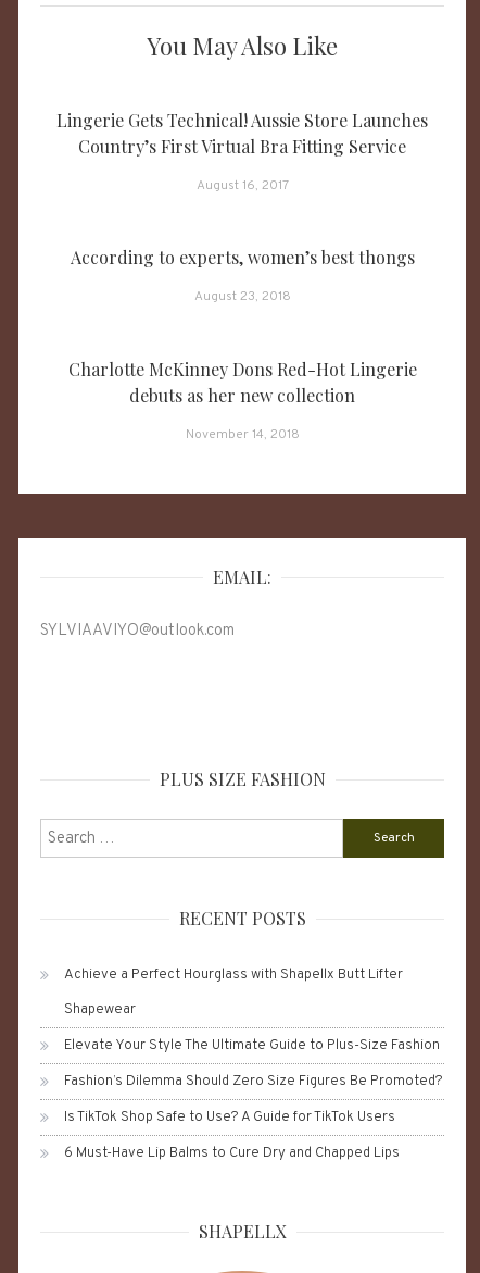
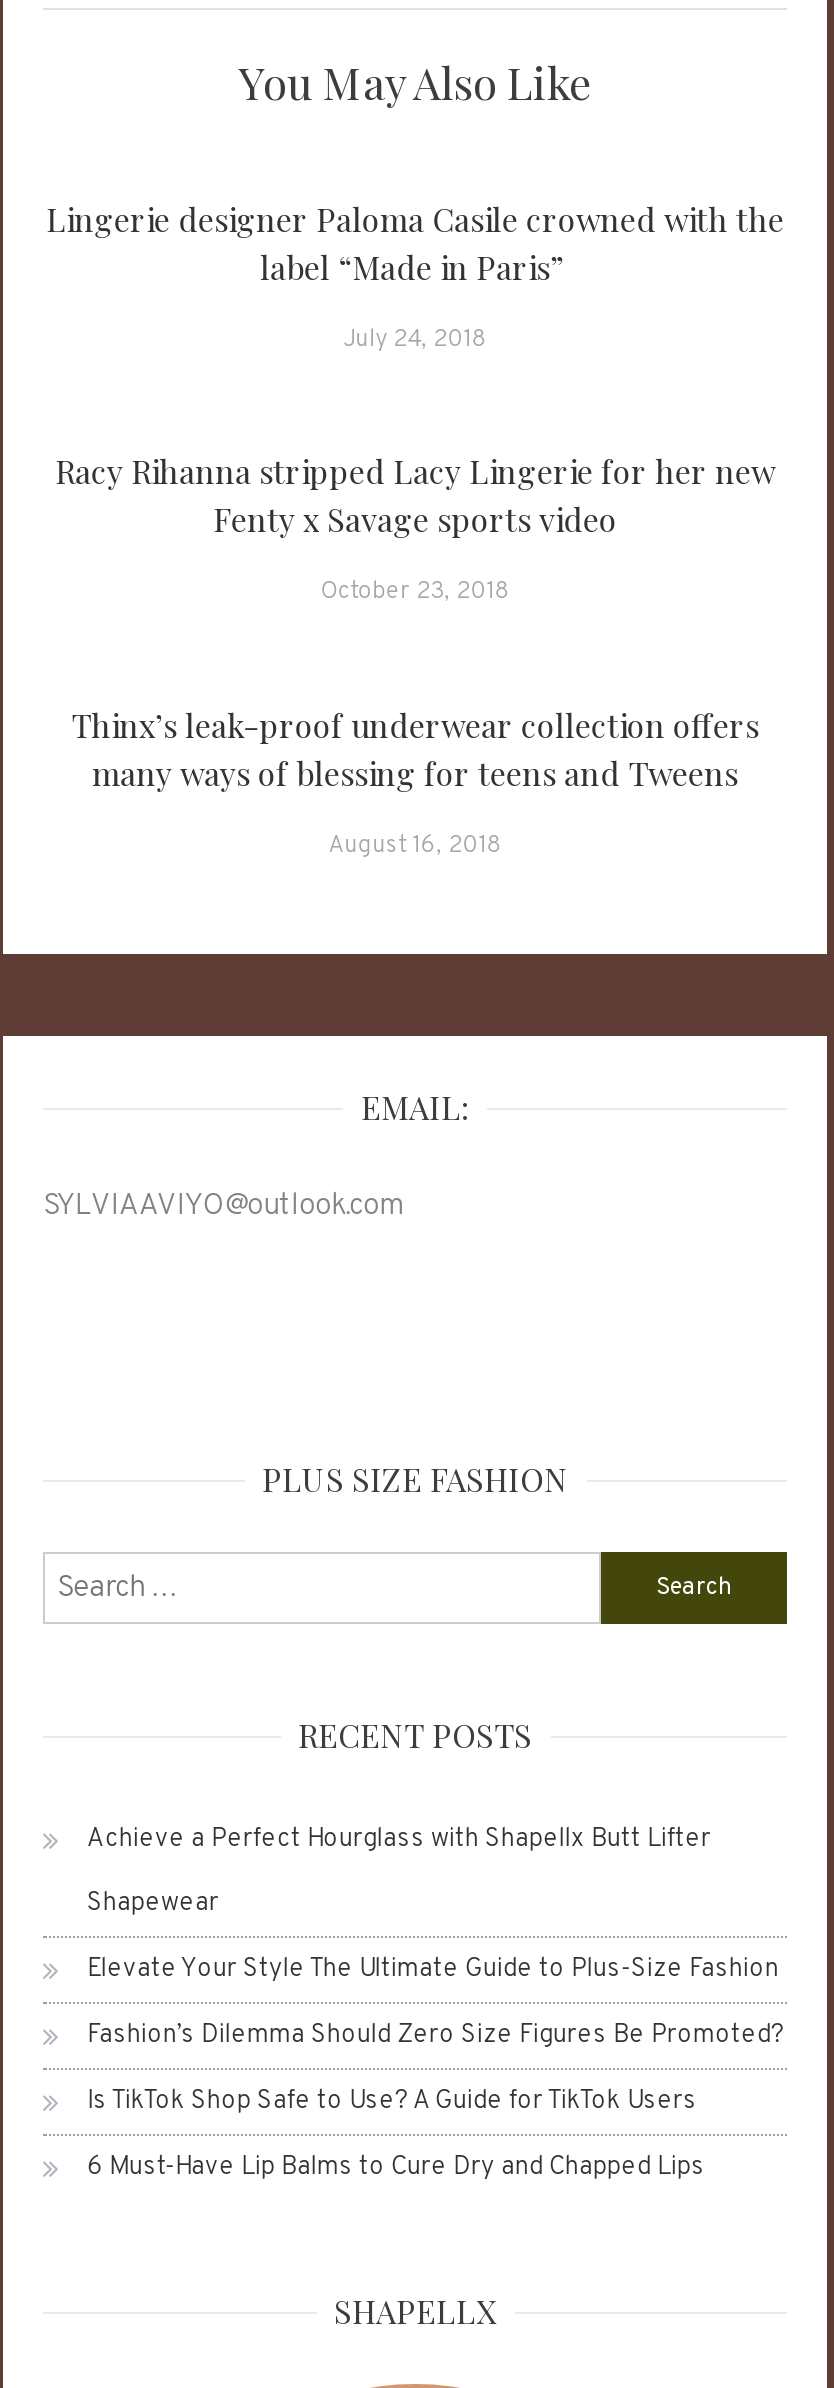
- Lingerie Gets Technical! Aussie Store Launches
- Country’s First Virtual Bra Fitting Service
+ Lingerie designer Paloma Casile crowned with the
+ label “Made in Paris”

- August 16, 2017
+ July 24, 2018

- According to experts, women’s best thongs
+ Racy Rihanna stripped Lacy Lingerie for her new
+ Fenty x Savage sports video

- August 23, 2018
+ October 23, 2018

- Charlotte McKinney Dons Red-Hot Lingerie
- debuts as her new collection
+ Thinx’s leak-proof underwear collection offers
+ many ways of blessing for teens and Tweens

- November 14, 2018
+ August 16, 2018
